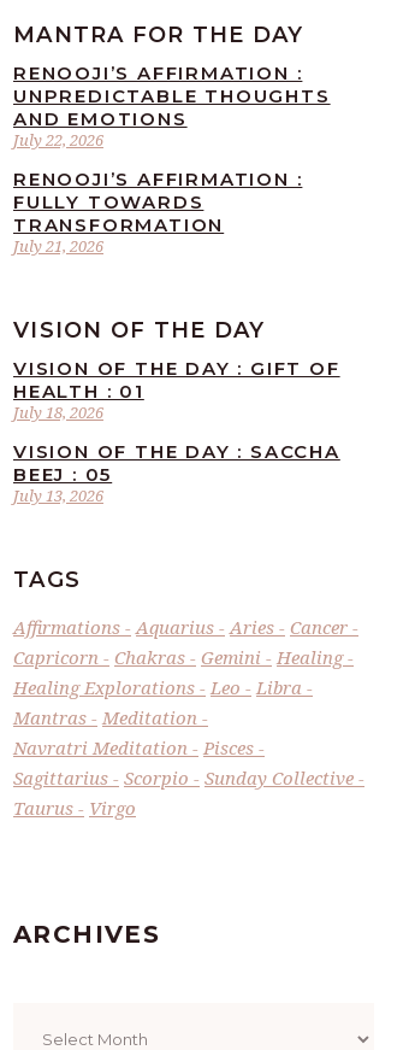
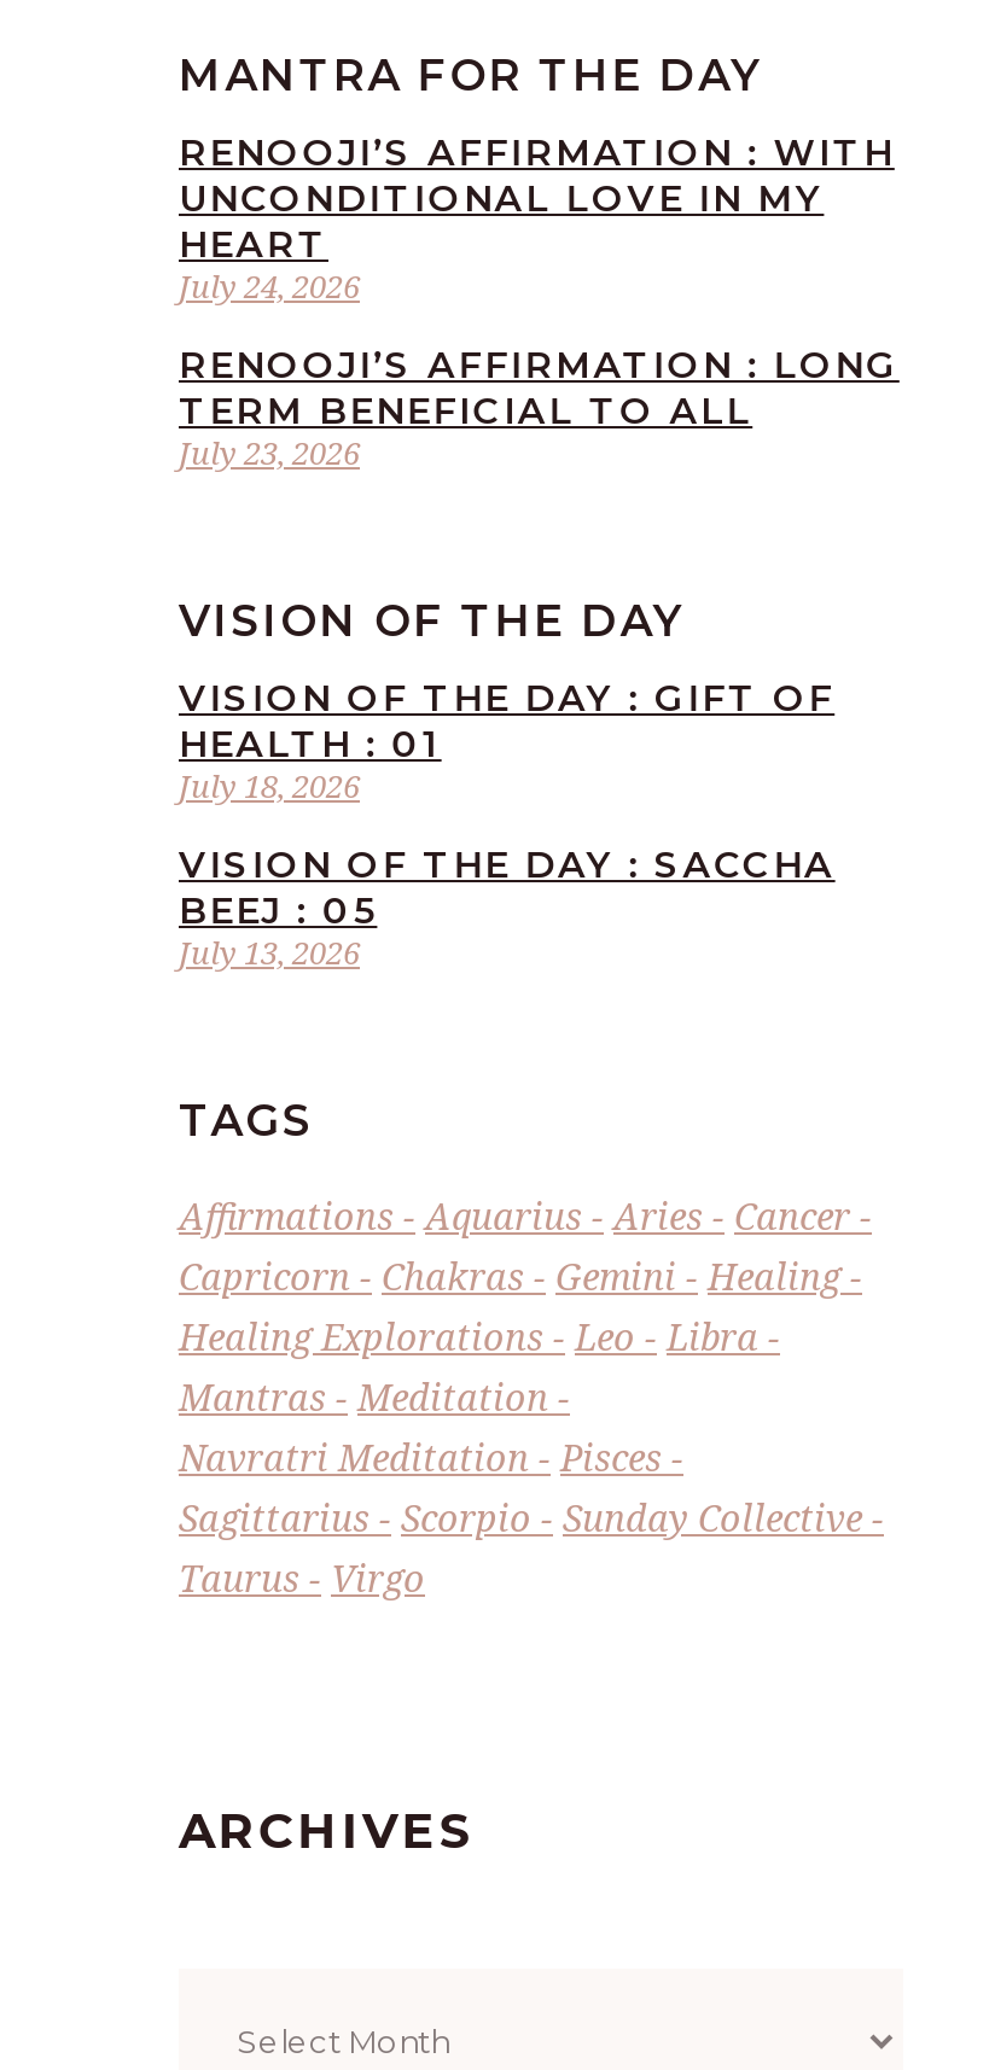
- RENOOJI’S AFFIRMATION :
- UNPREDICTABLE THOUGHTS
- AND EMOTIONS
+ RENOOJI’S AFFIRMATION : WITH
+ UNCONDITIONAL LOVE IN MY
+ HEART

- July 22, 2026
+ July 24, 2026

- RENOOJI’S AFFIRMATION :
- FULLY TOWARDS
- TRANSFORMATION
+ RENOOJI’S AFFIRMATION : LONG
+ TERM BENEFICIAL TO ALL

- July 21, 2026
+ July 23, 2026
